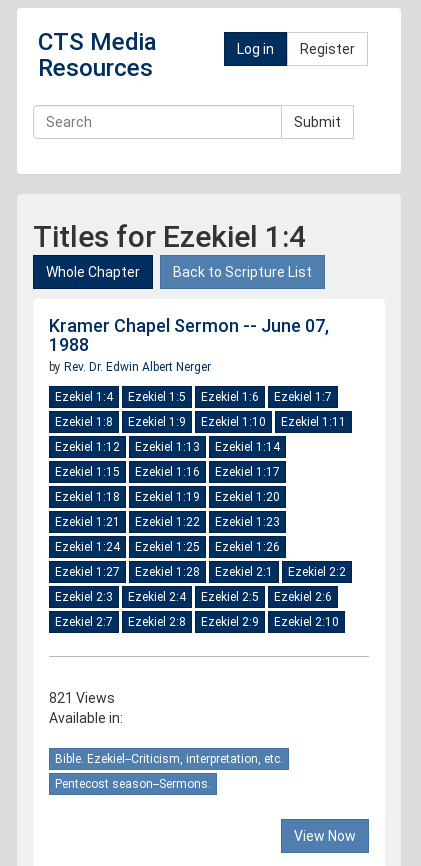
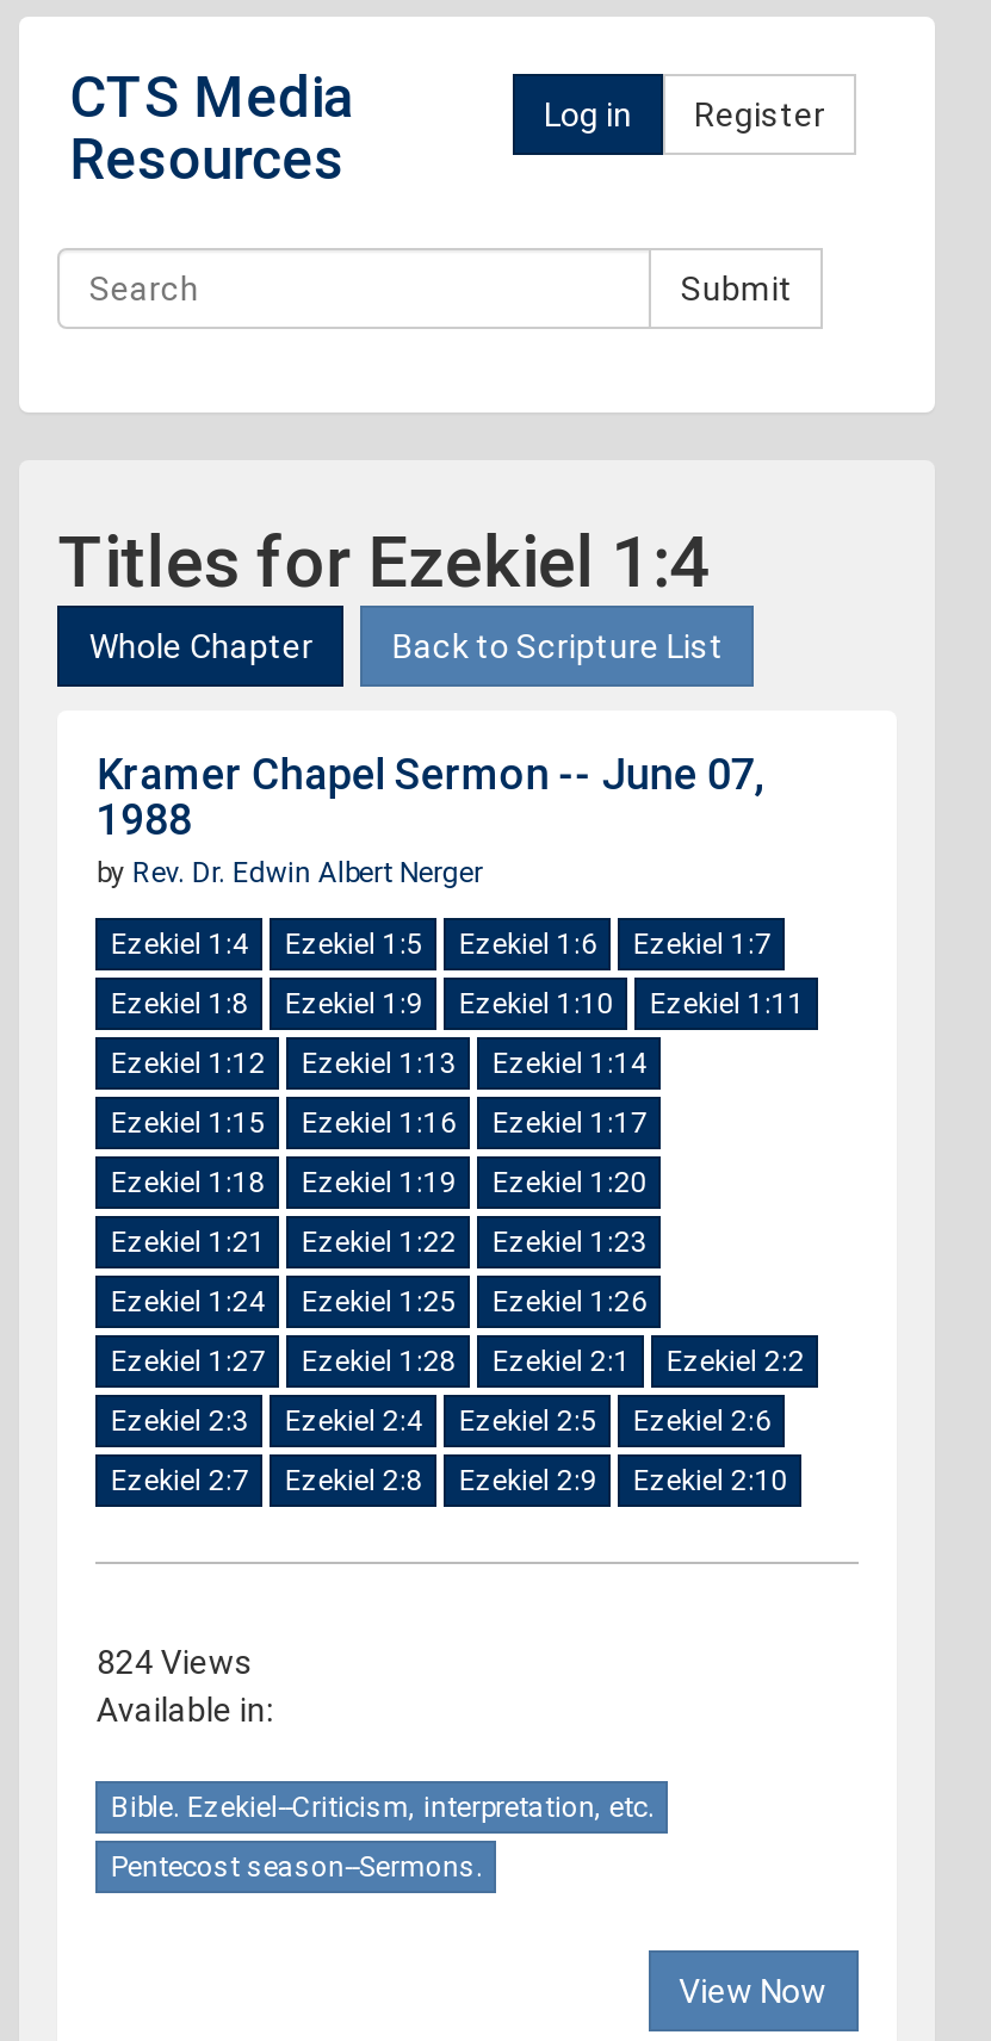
- 821 Views
+ 824 Views
